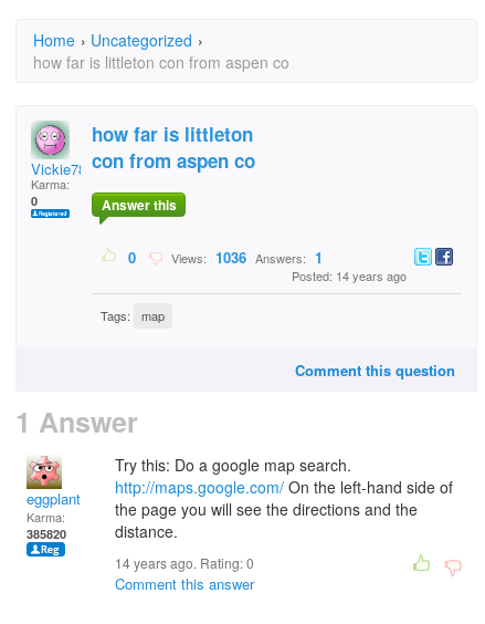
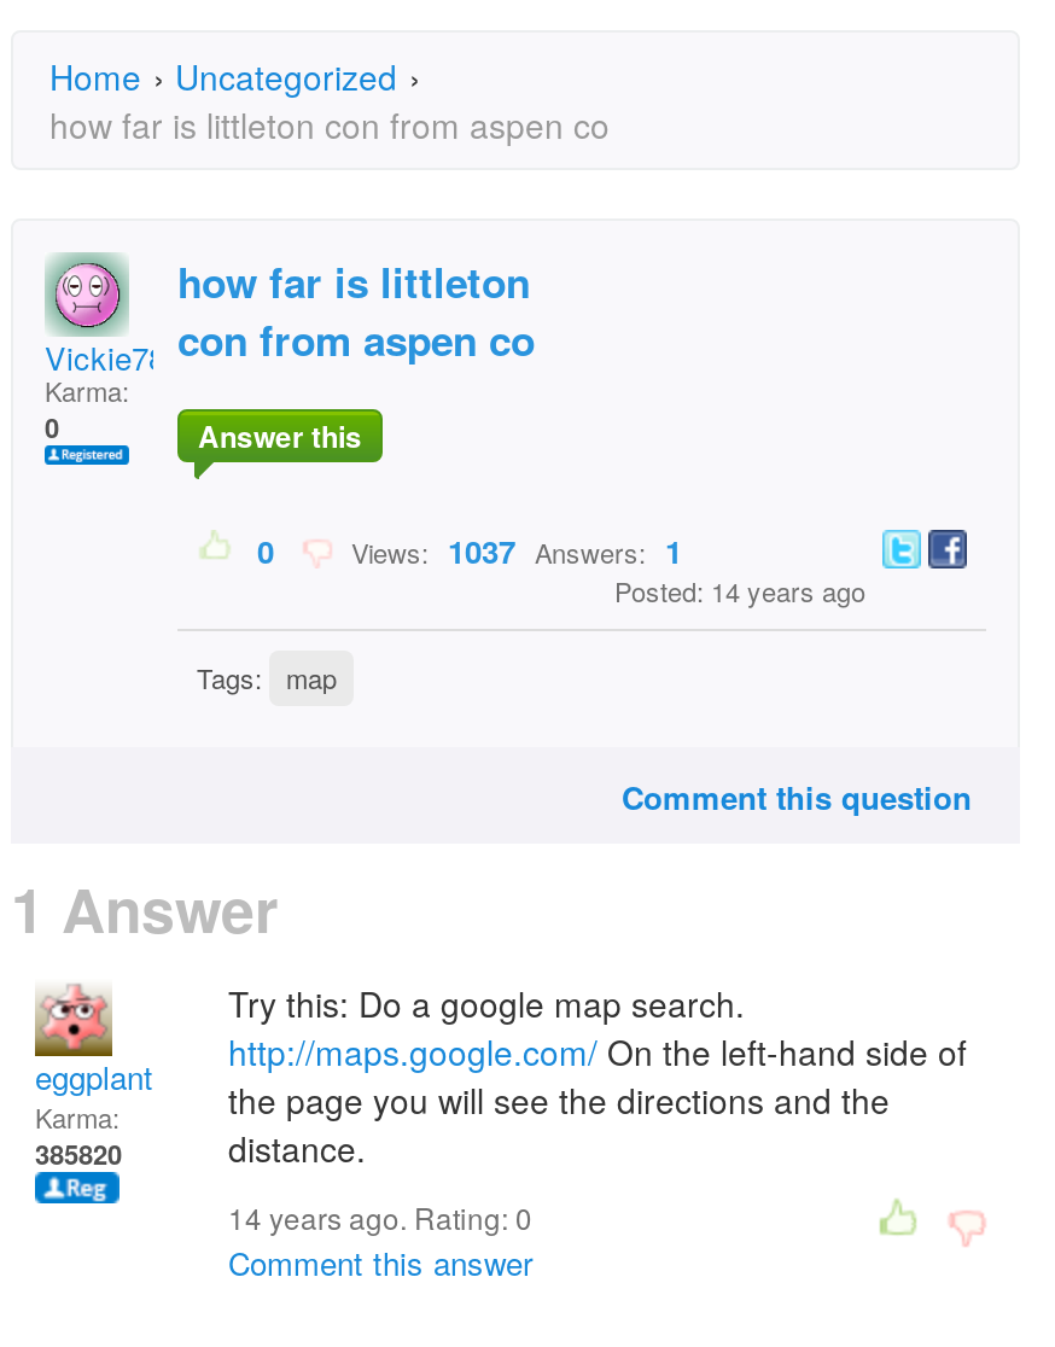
- Views: 1036 Answers: 1
+ Views: 1037 Answers: 1
